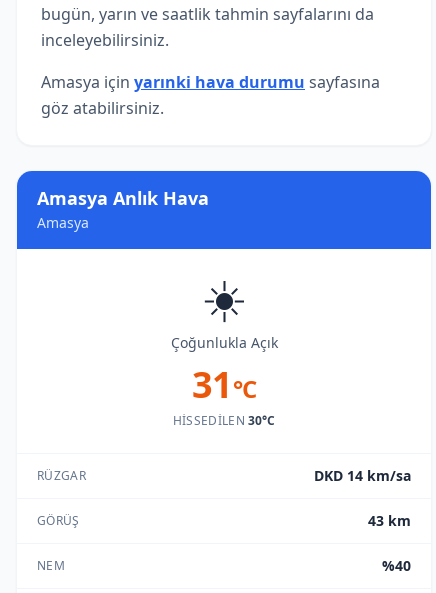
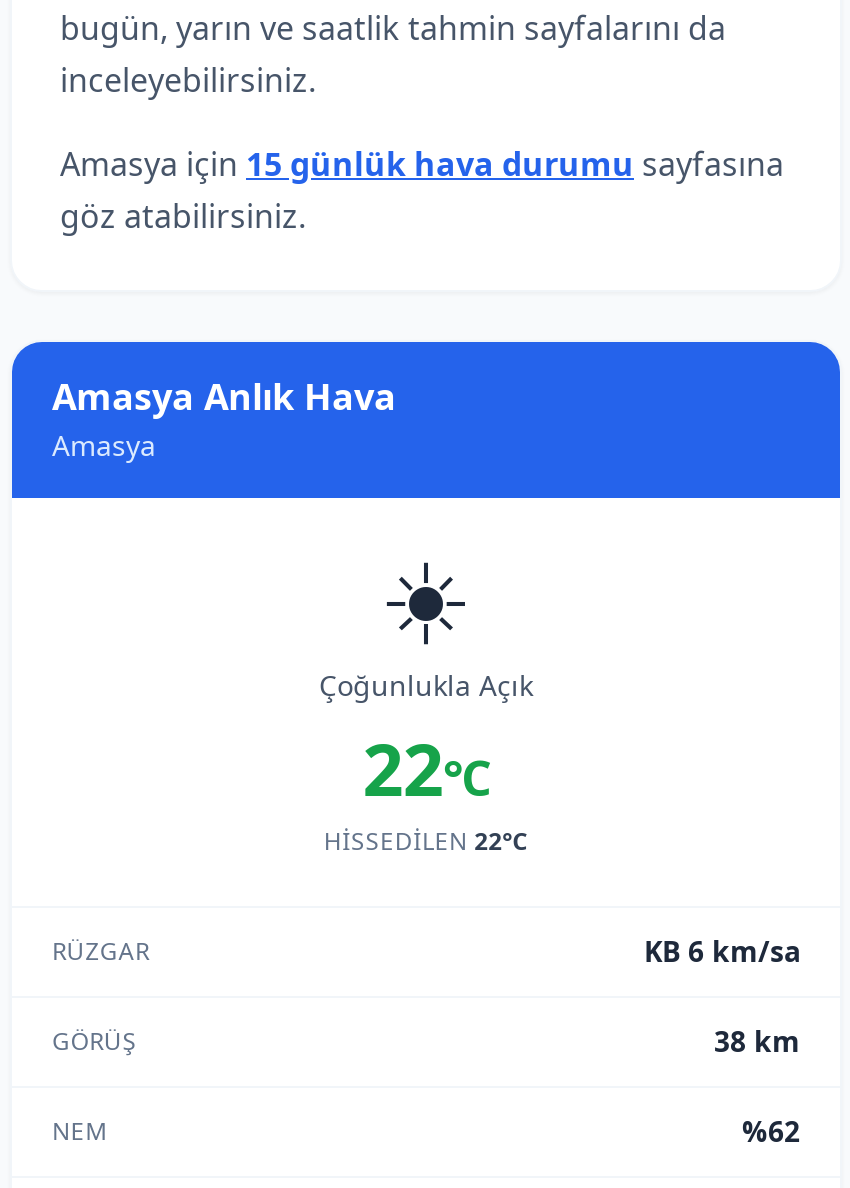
- Amasya için yarınki hava durumu sayfasına
+ Amasya için 15 günlük hava durumu sayfasına

- 31°C
+ 22°C

- HISSEDILEN 30°C
+ HISSEDILEN 22°C

- DKD 14 km/sa
+ KB 6 km/sa

- 43 km
+ 38 km

- %40
+ %62
